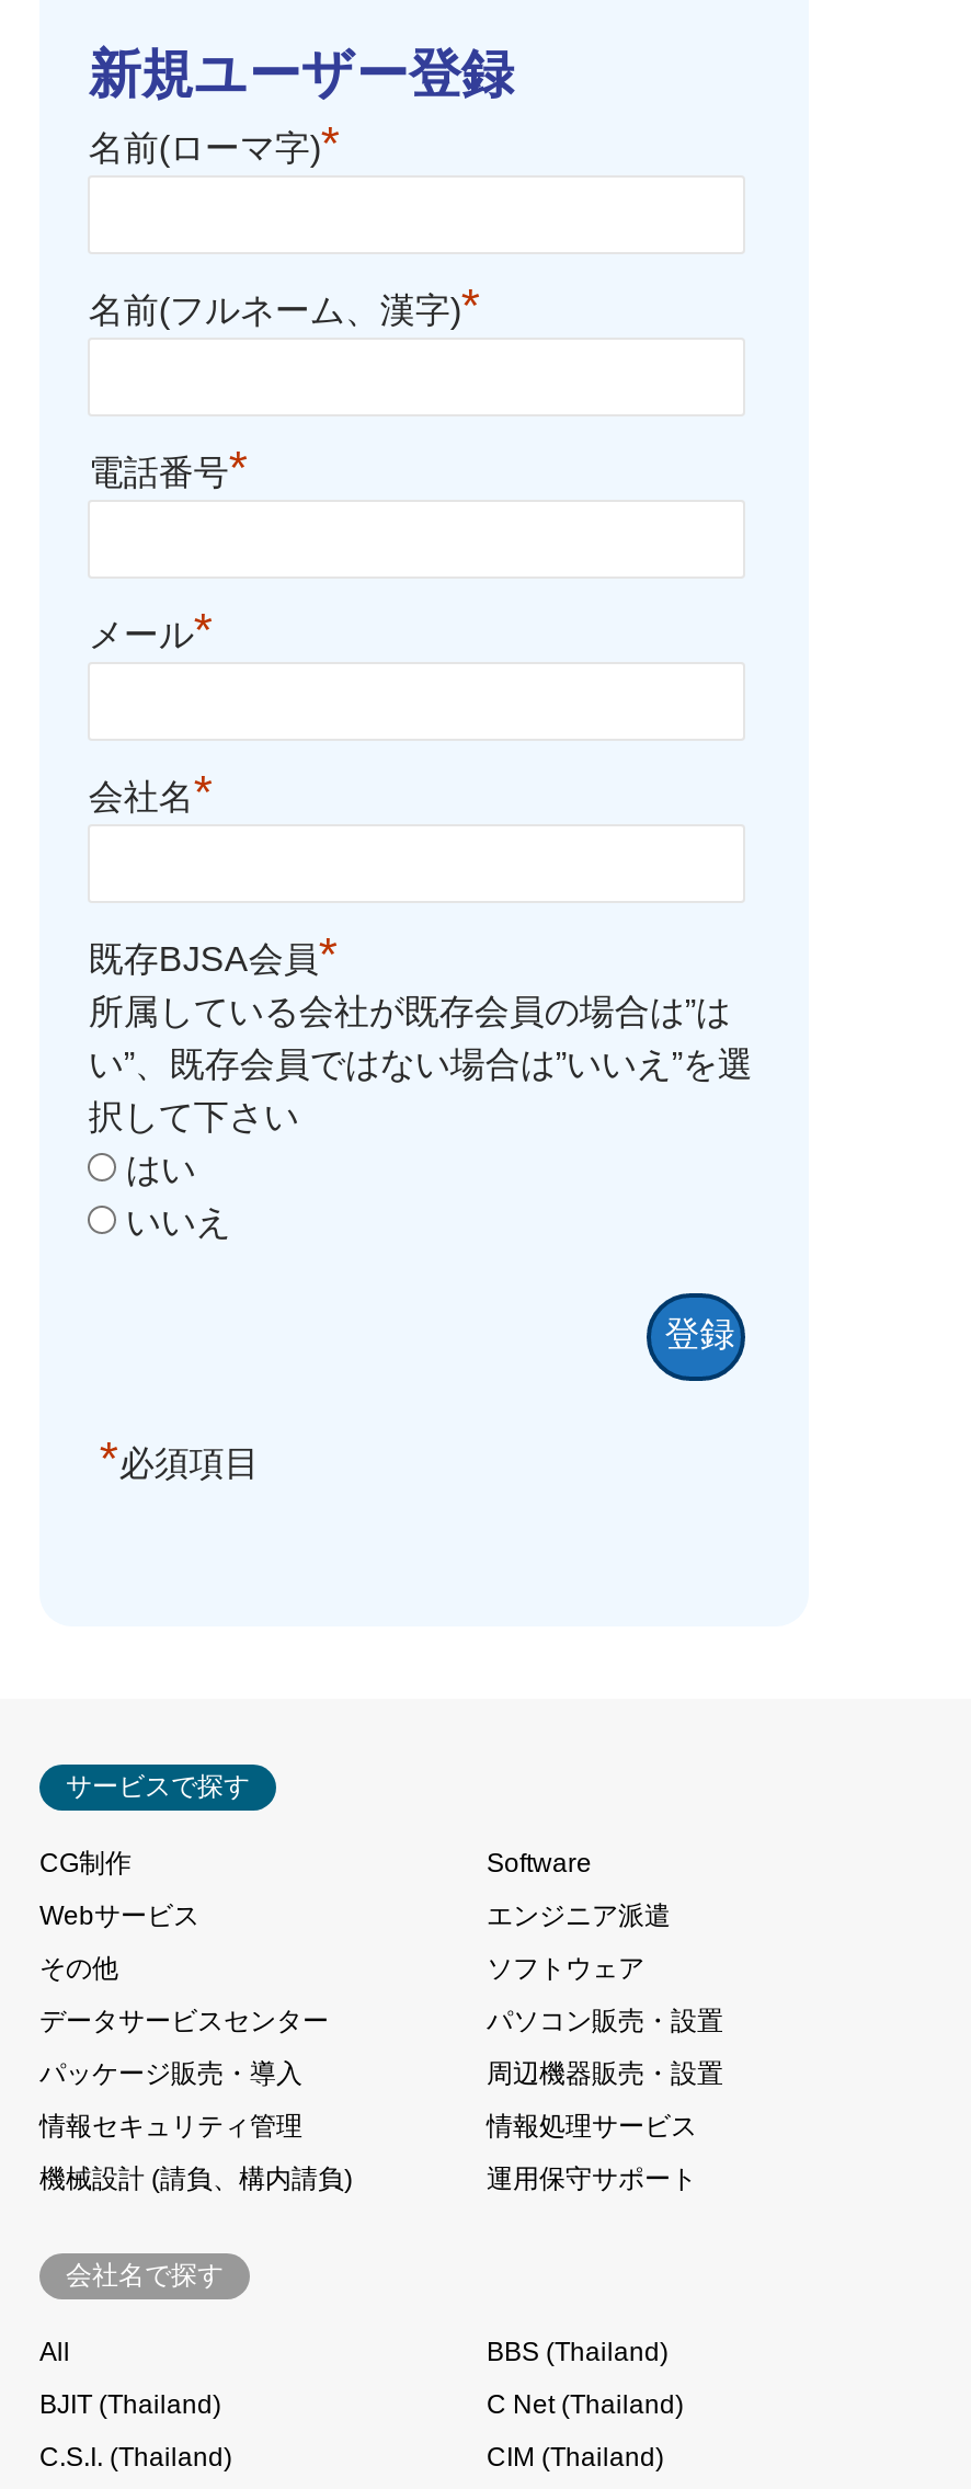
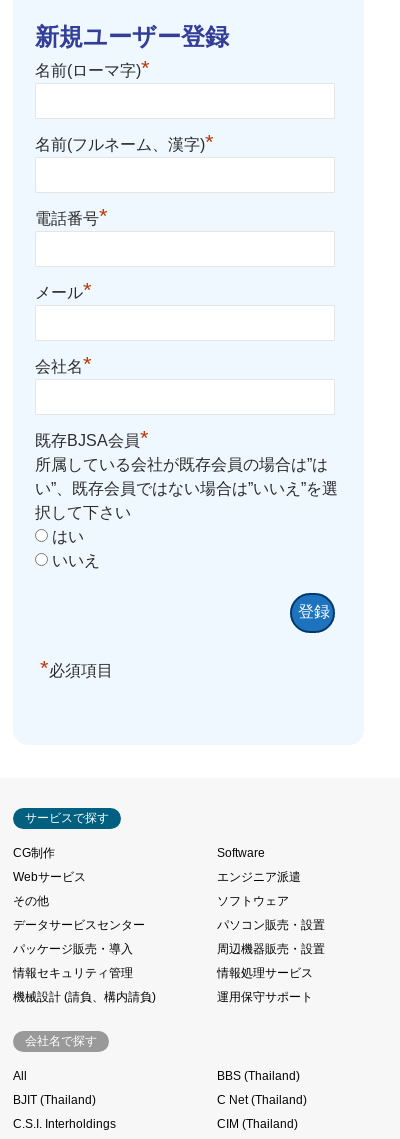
- C.S.I. (Thailand)
+ C.S.I. Interholdings
